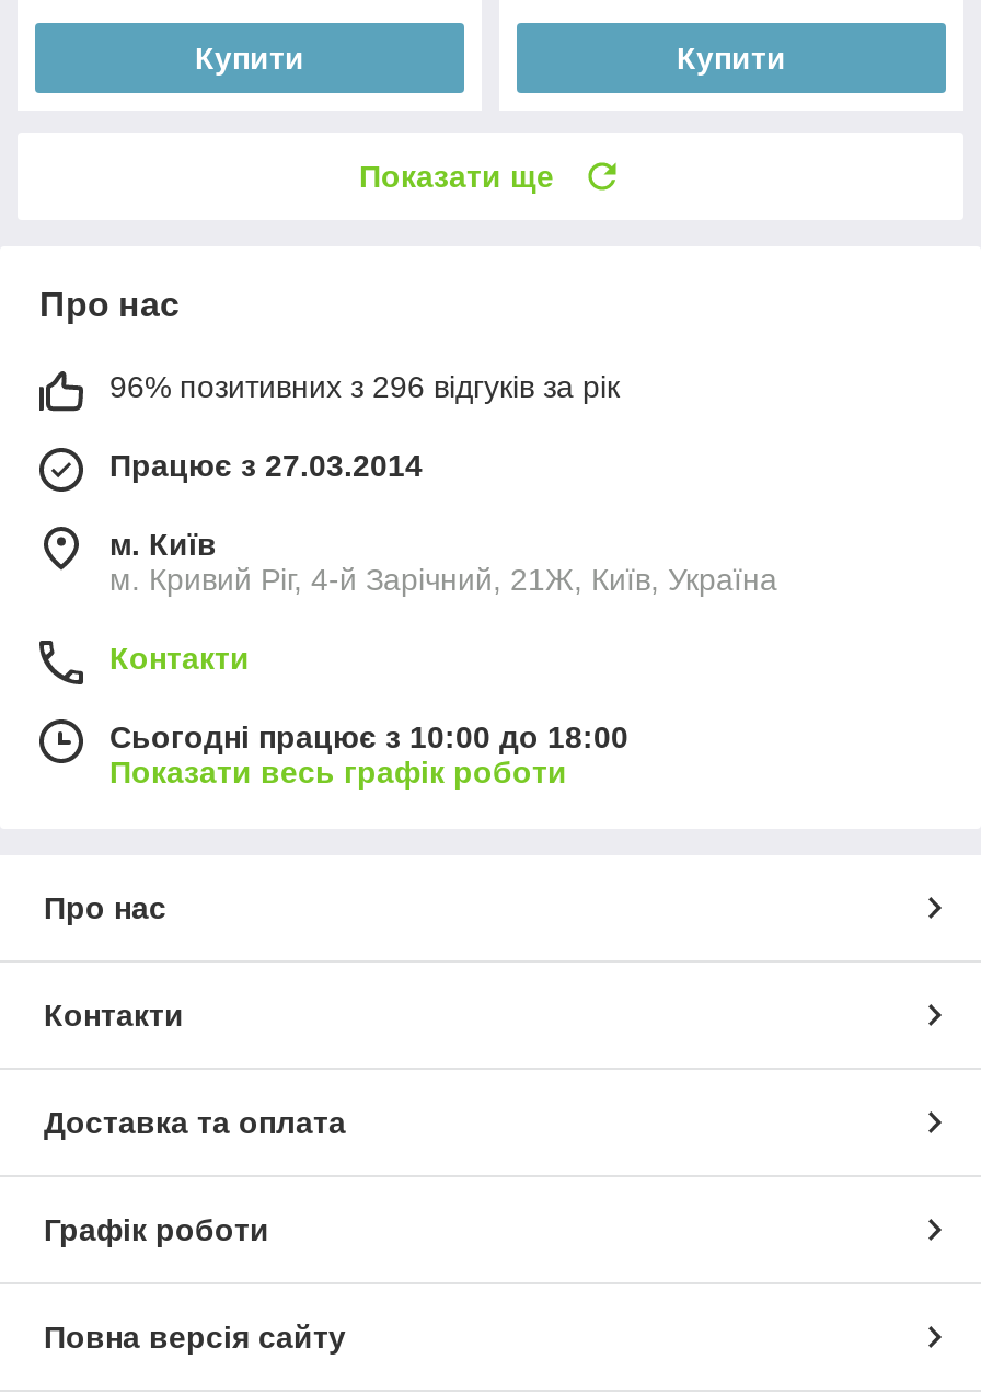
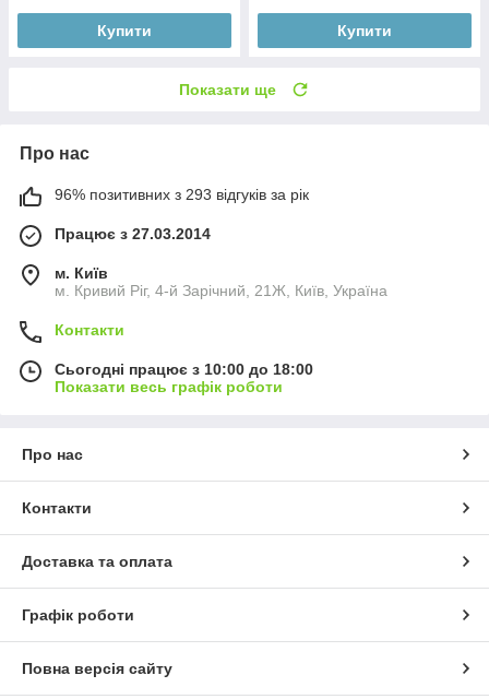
- 96% позитивних з 296 відгуків за рік
+ 96% позитивних з 293 відгуків за рік
